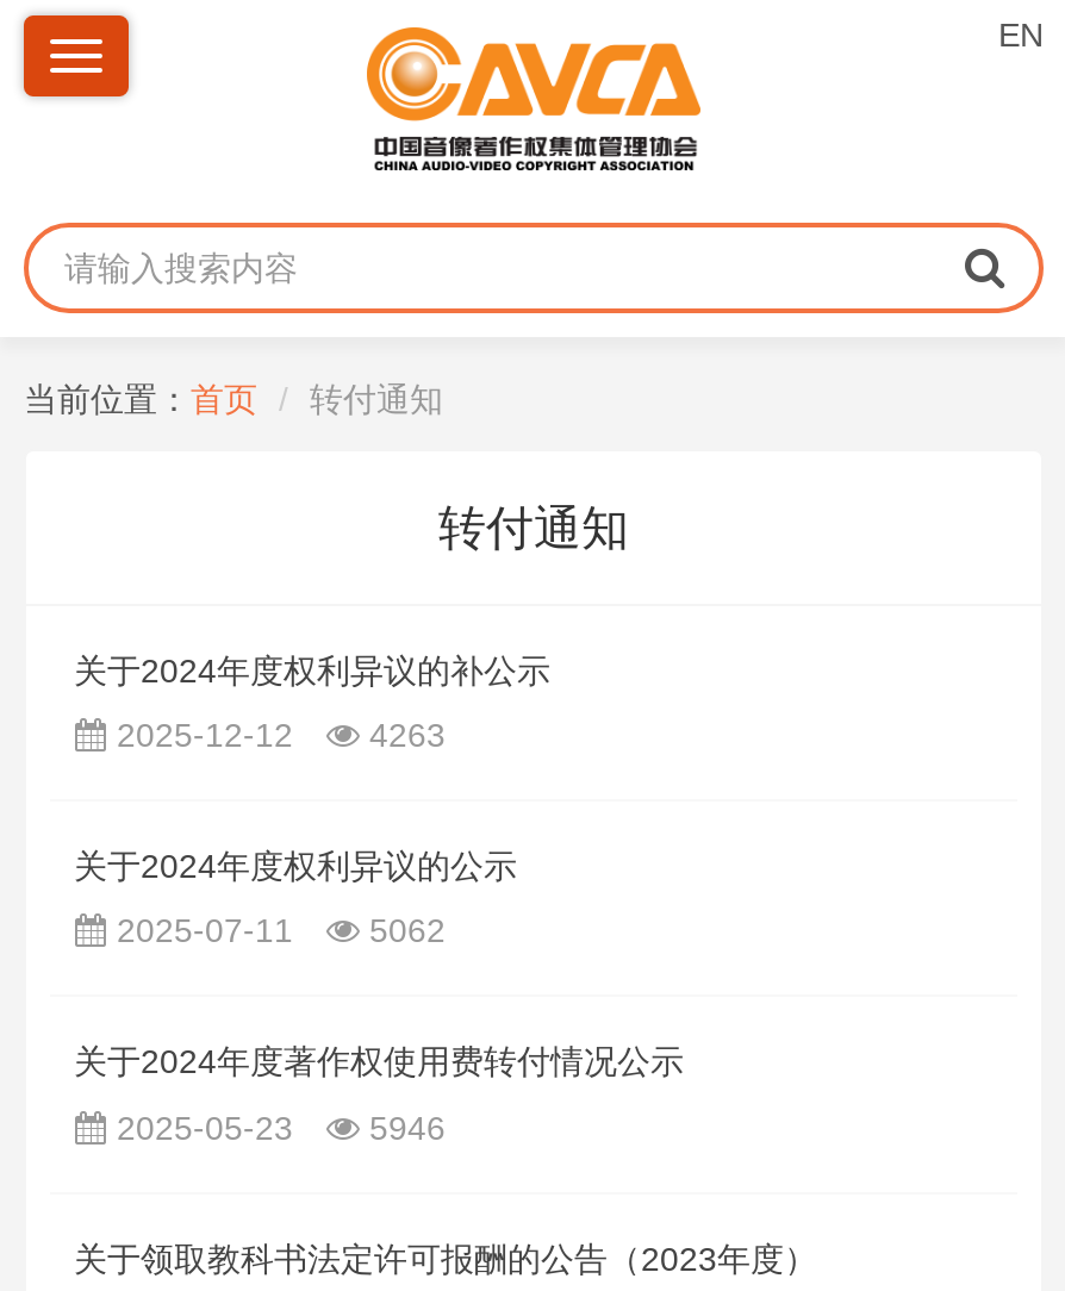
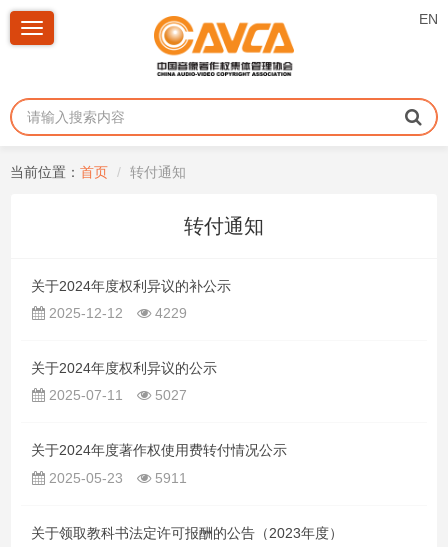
- 2025-12-12 4263
+ 2025-12-12 4229

- 2025-07-11 5062
+ 2025-07-11 5027

- 2025-05-23 5946
+ 2025-05-23 5911
